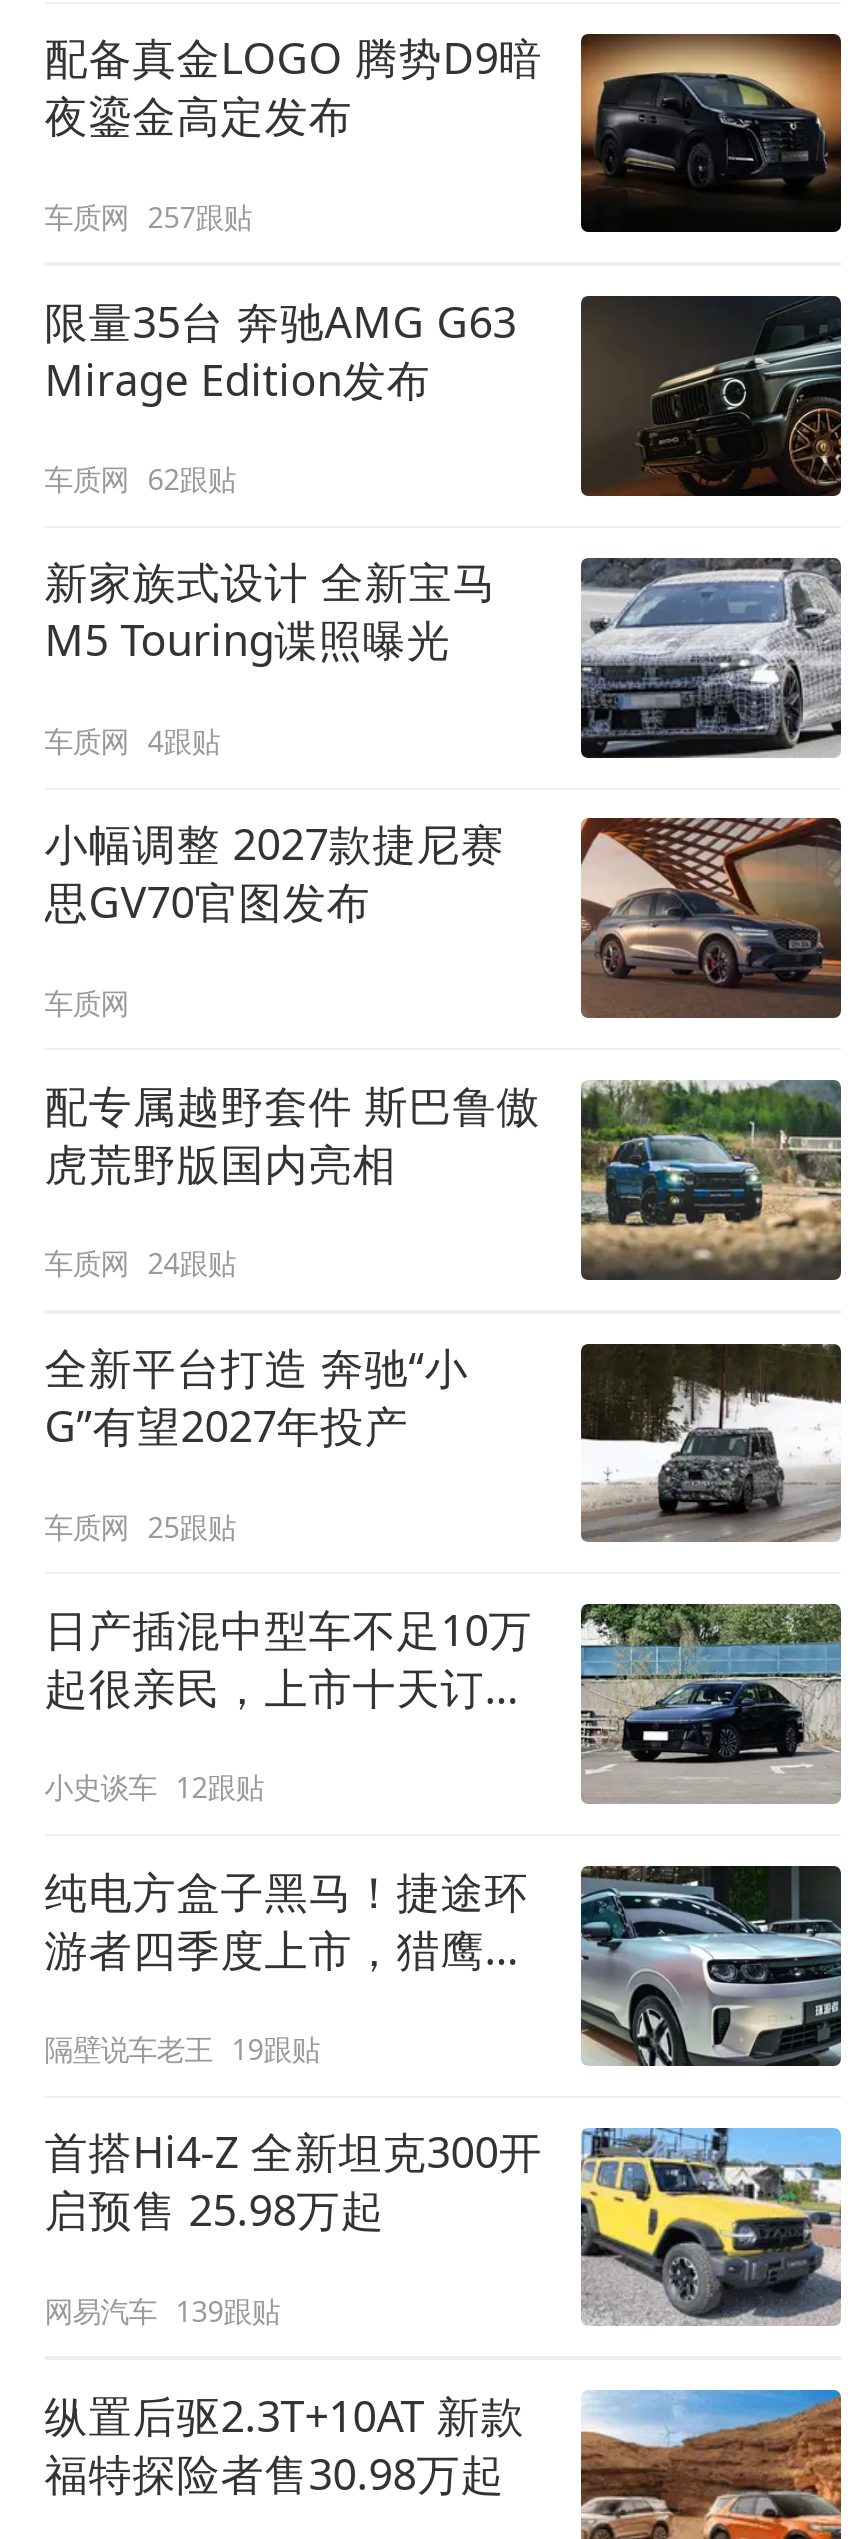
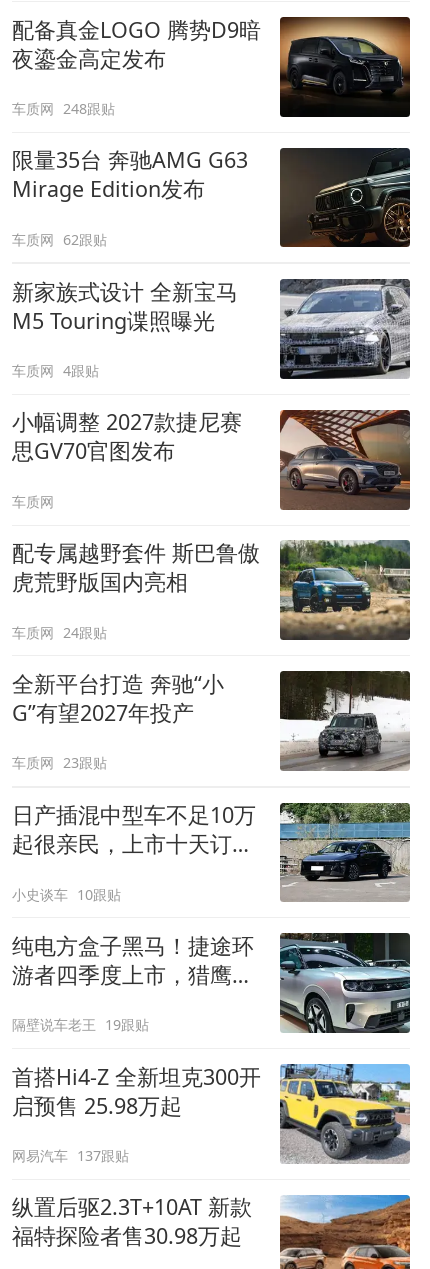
- 车质网 257跟贴
+ 车质网 248跟贴

- 车质网 25跟贴
+ 车质网 23跟贴

- 小史谈车 12跟贴
+ 小史谈车 10跟贴

- 网易汽车 139跟贴
+ 网易汽车 137跟贴
